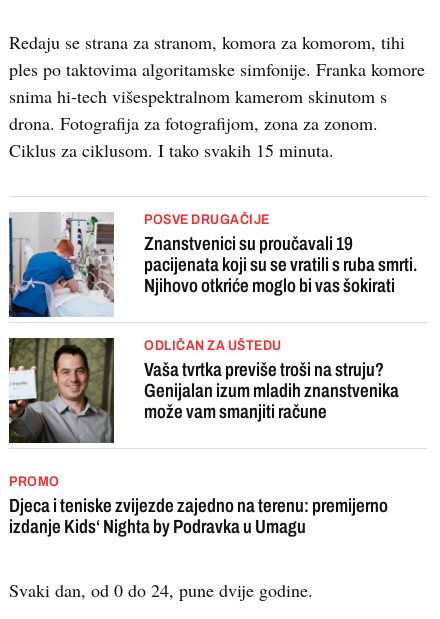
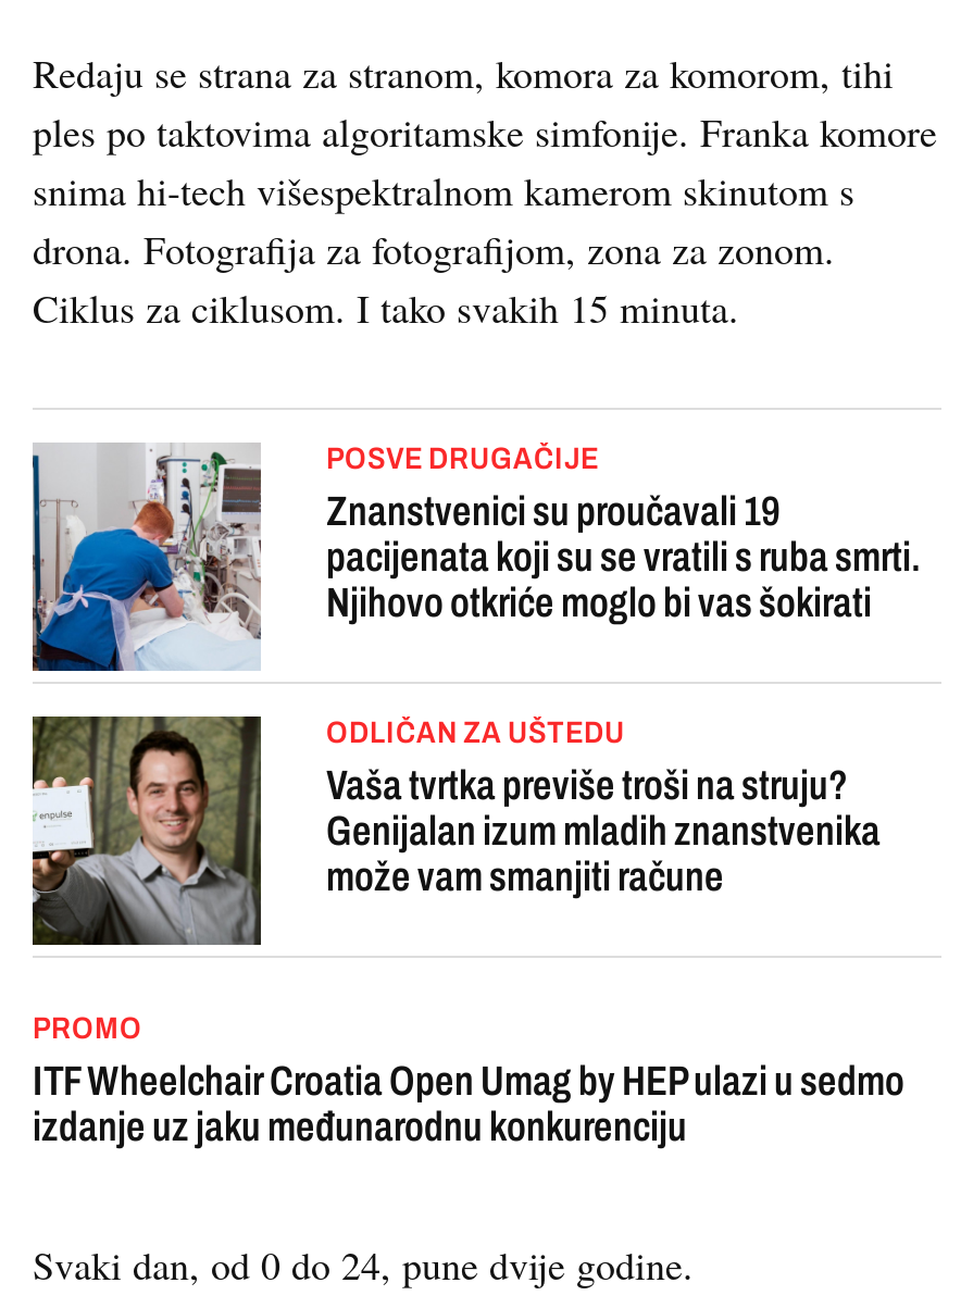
- Djeca i teniske zvijezde zajedno na terenu: premijerno
- izdanje Kids‘ Nighta by Podravka u Umagu
+ ITF Wheelchair Croatia Open Umag by HEP ulazi u sedmo
+ izdanje uz jaku međunarodnu konkurenciju
